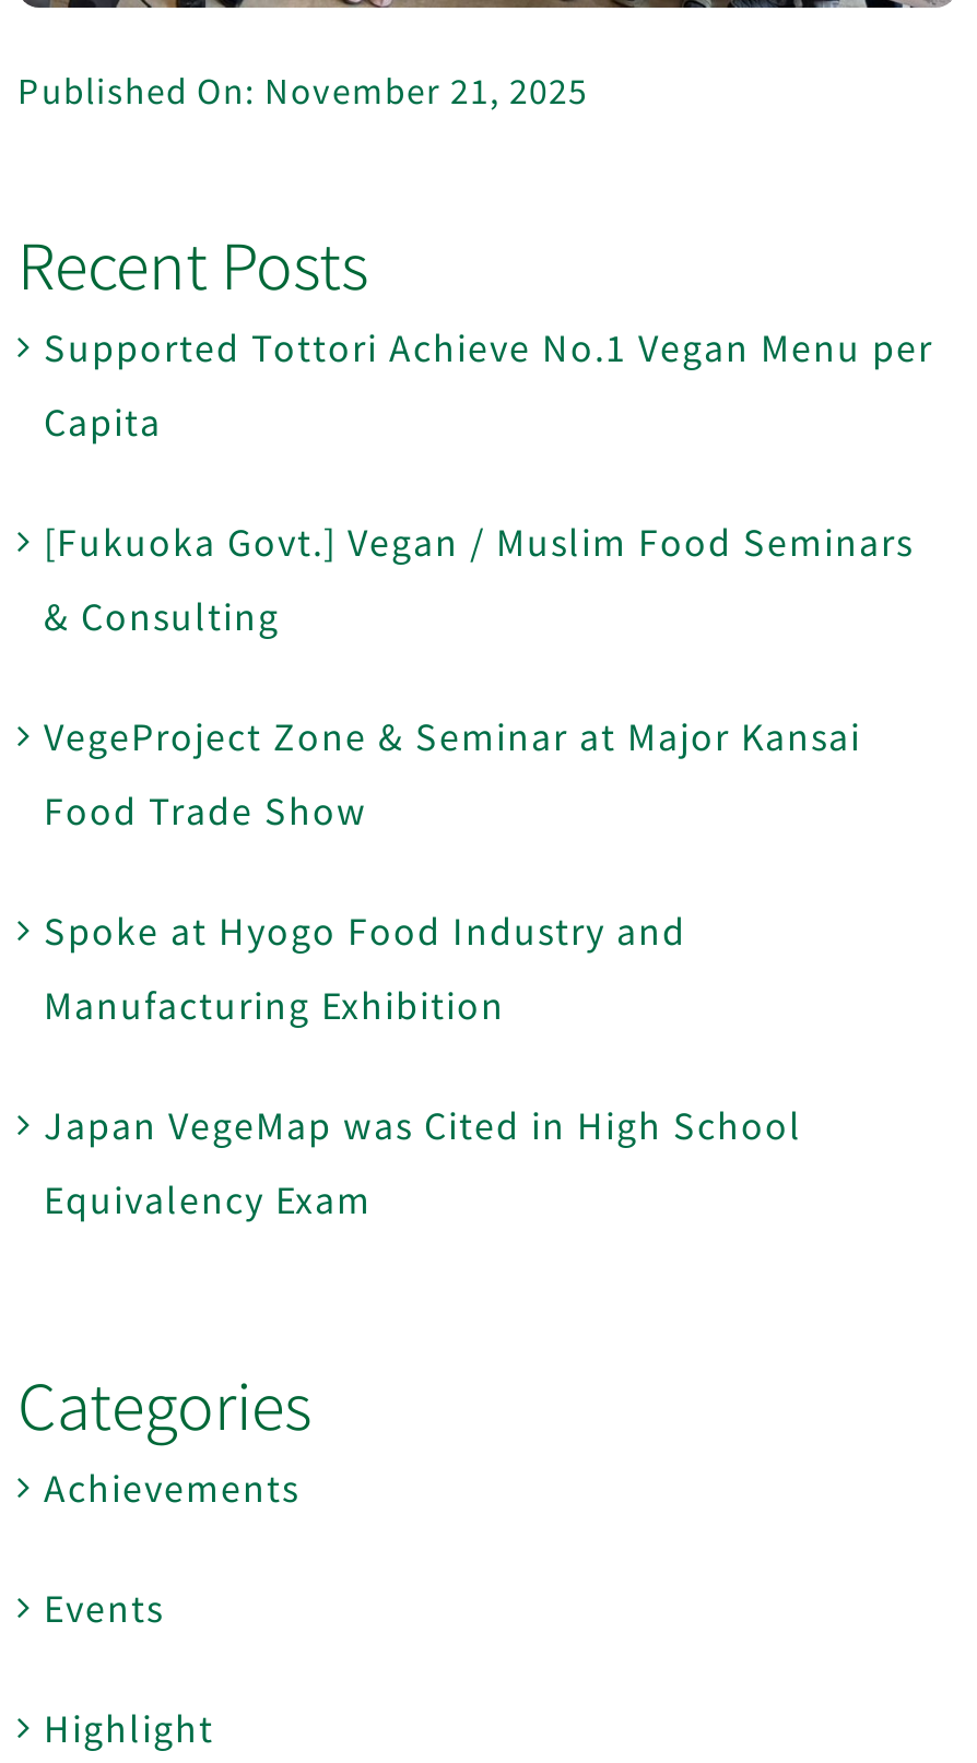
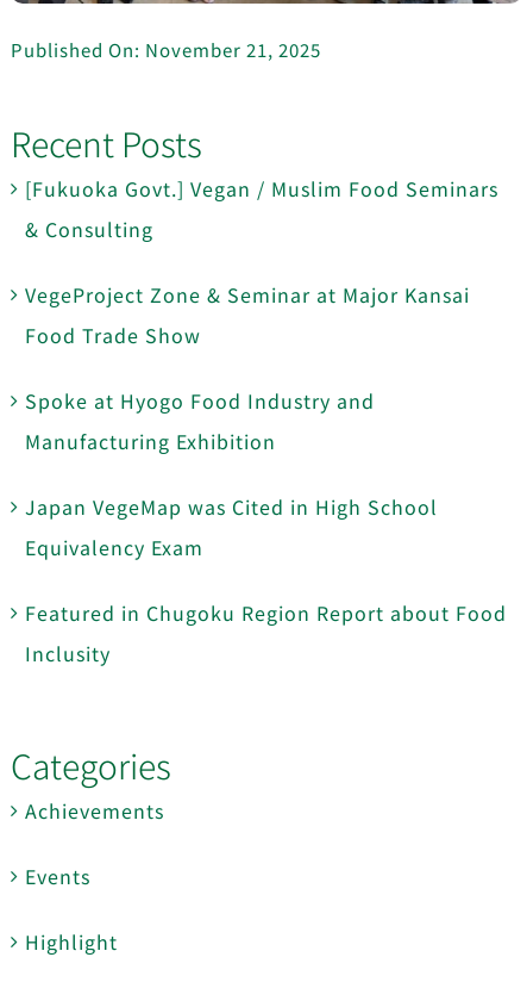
- Supported Tottori Achieve No.1 Vegan Menu per
- Capita

moved up: [Fukuoka Govt.] Vegan / Muslim Food Seminars | & Consulting | VegeProject Zone & Seminar at Major Kansai | Food Trade Show | Spoke at Hyogo Food Industry and | Manufacturing Exhibition | Japan VegeMap was Cited in High School | Equivalency Exam

+ Featured in Chugoku Region Report about Food
+ Inclusity
